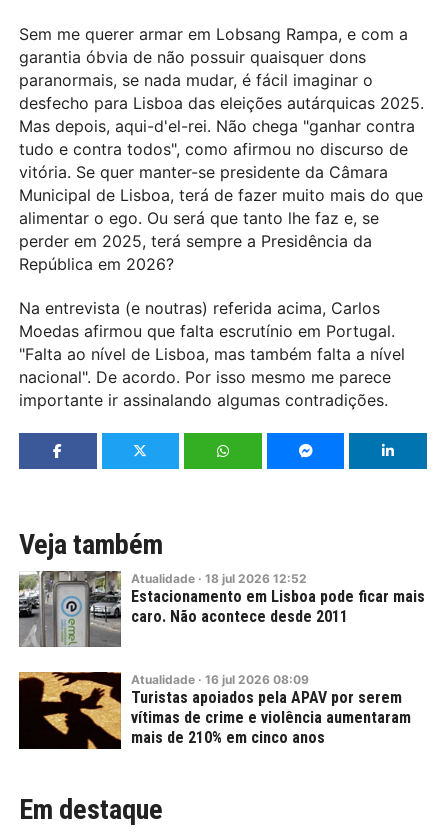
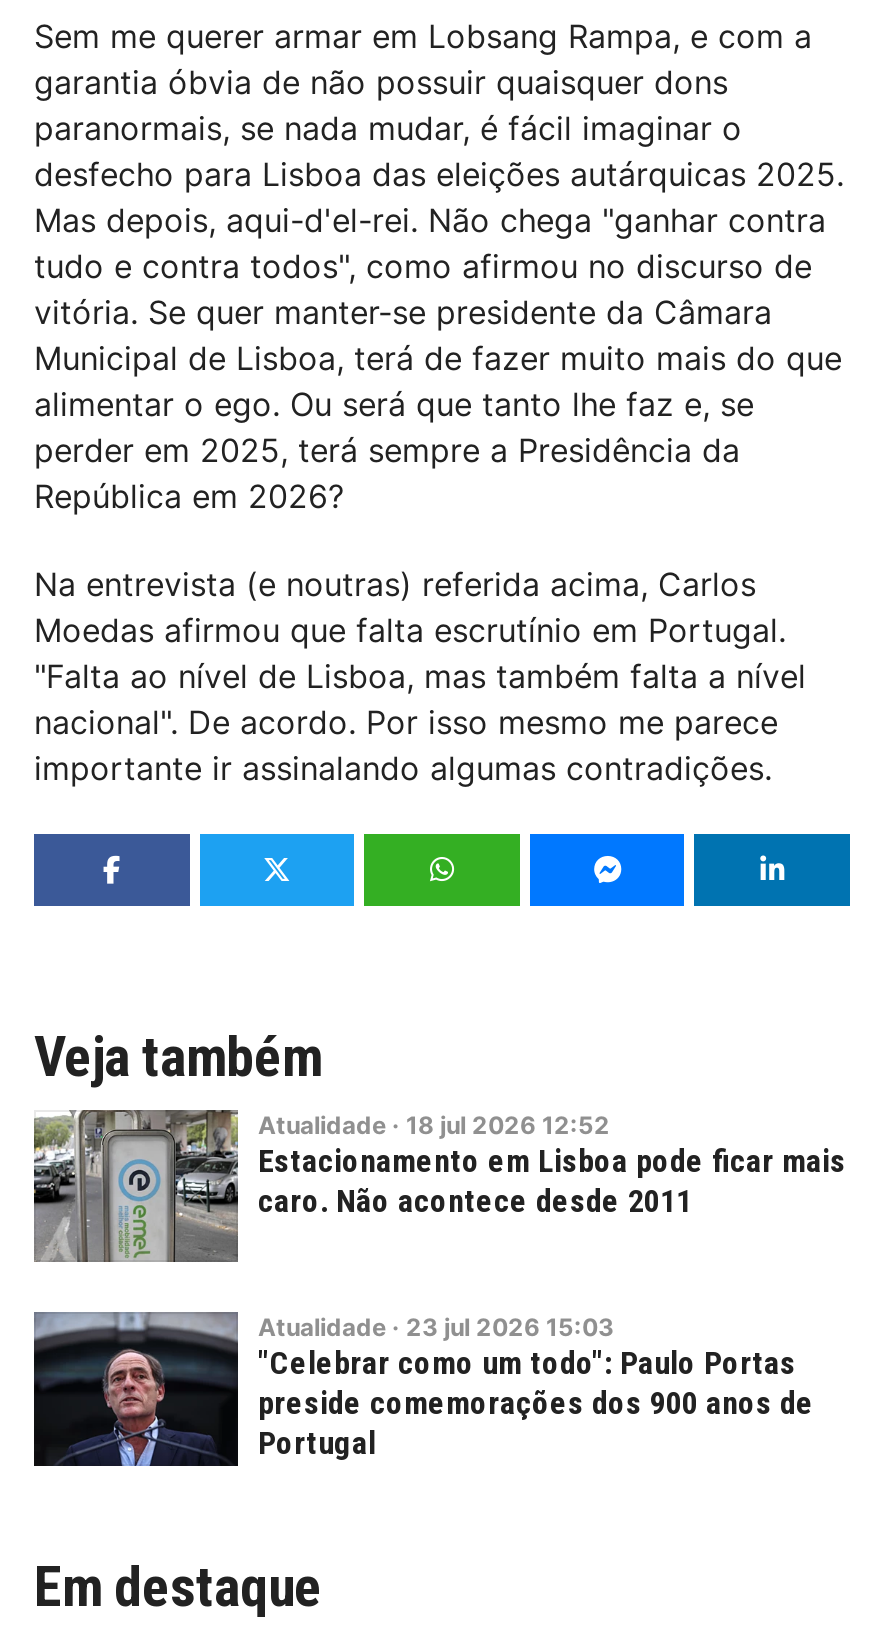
- [image]
- Atualidade · 16 jul 2026 08:09
- Turistas apoiados pela APAV por serem
- vítimas de crime e violência aumentaram
- mais de 210% em cinco anos
+ [image]
+ Atualidade · 23 jul 2026 15:03
+ "Celebrar como um todo": Paulo Portas
+ preside comemorações dos 900 anos de
+ Portugal
